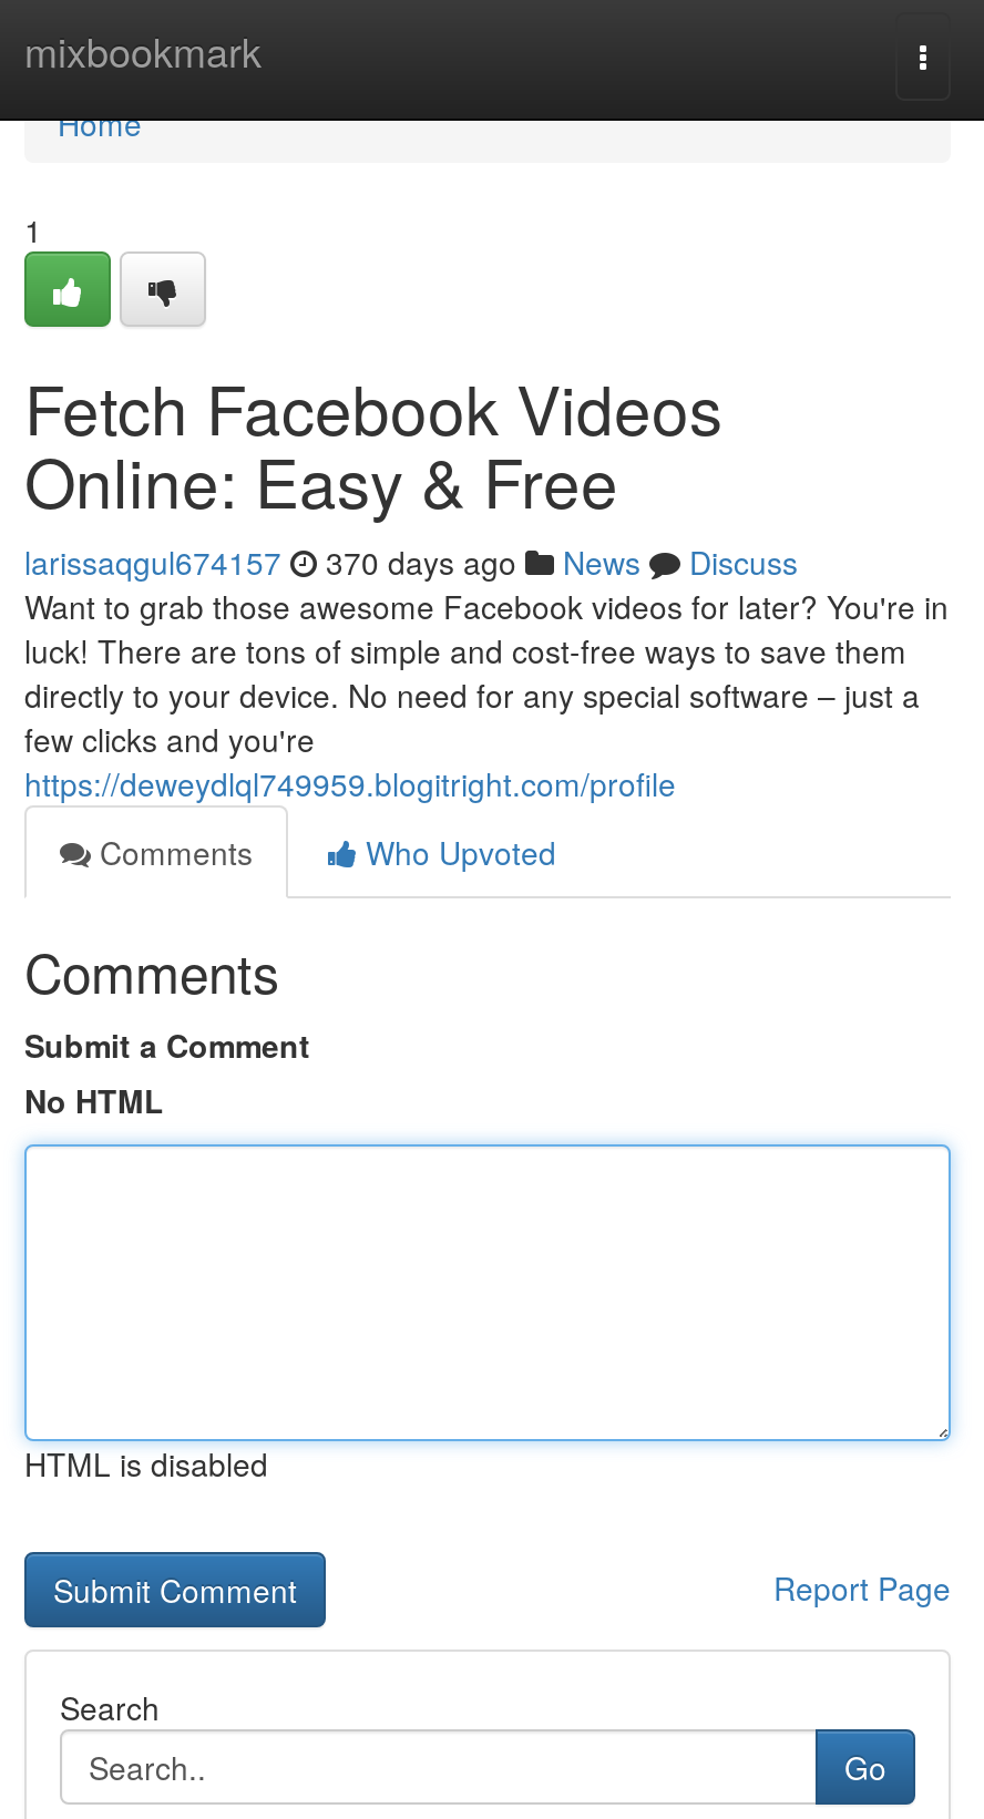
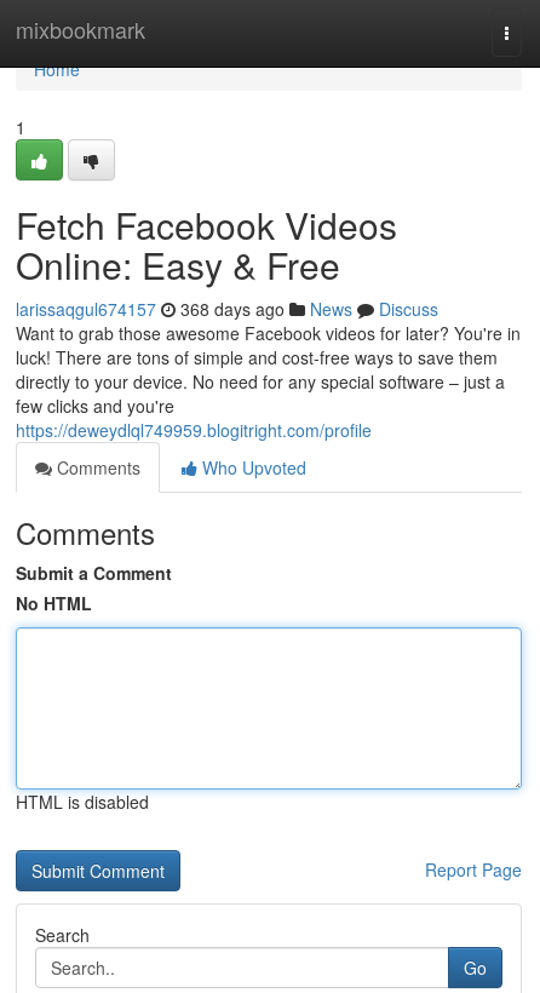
- larissaqgul674157 370 days ago News Discuss
+ larissaqgul674157 368 days ago News Discuss
